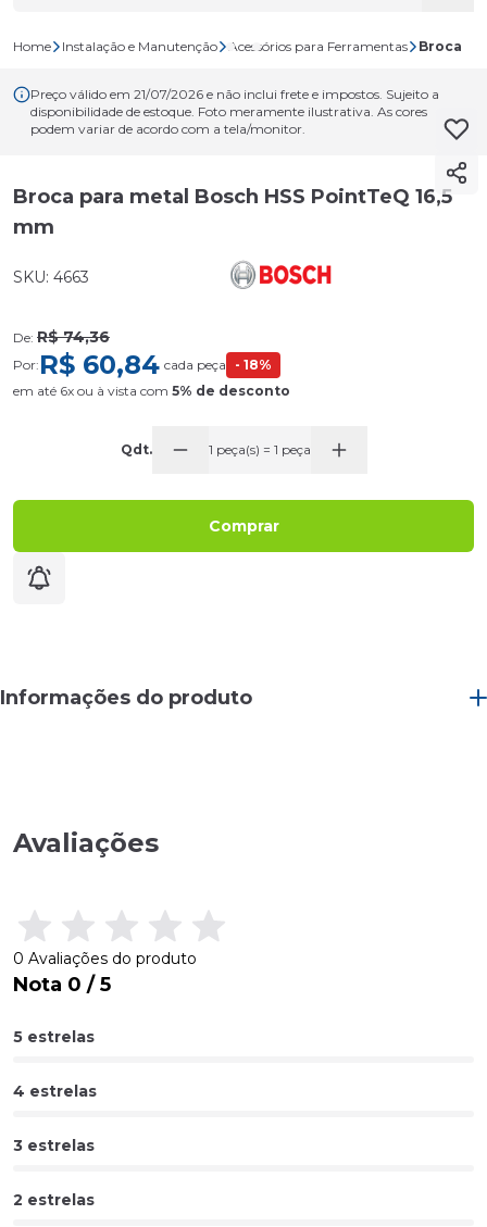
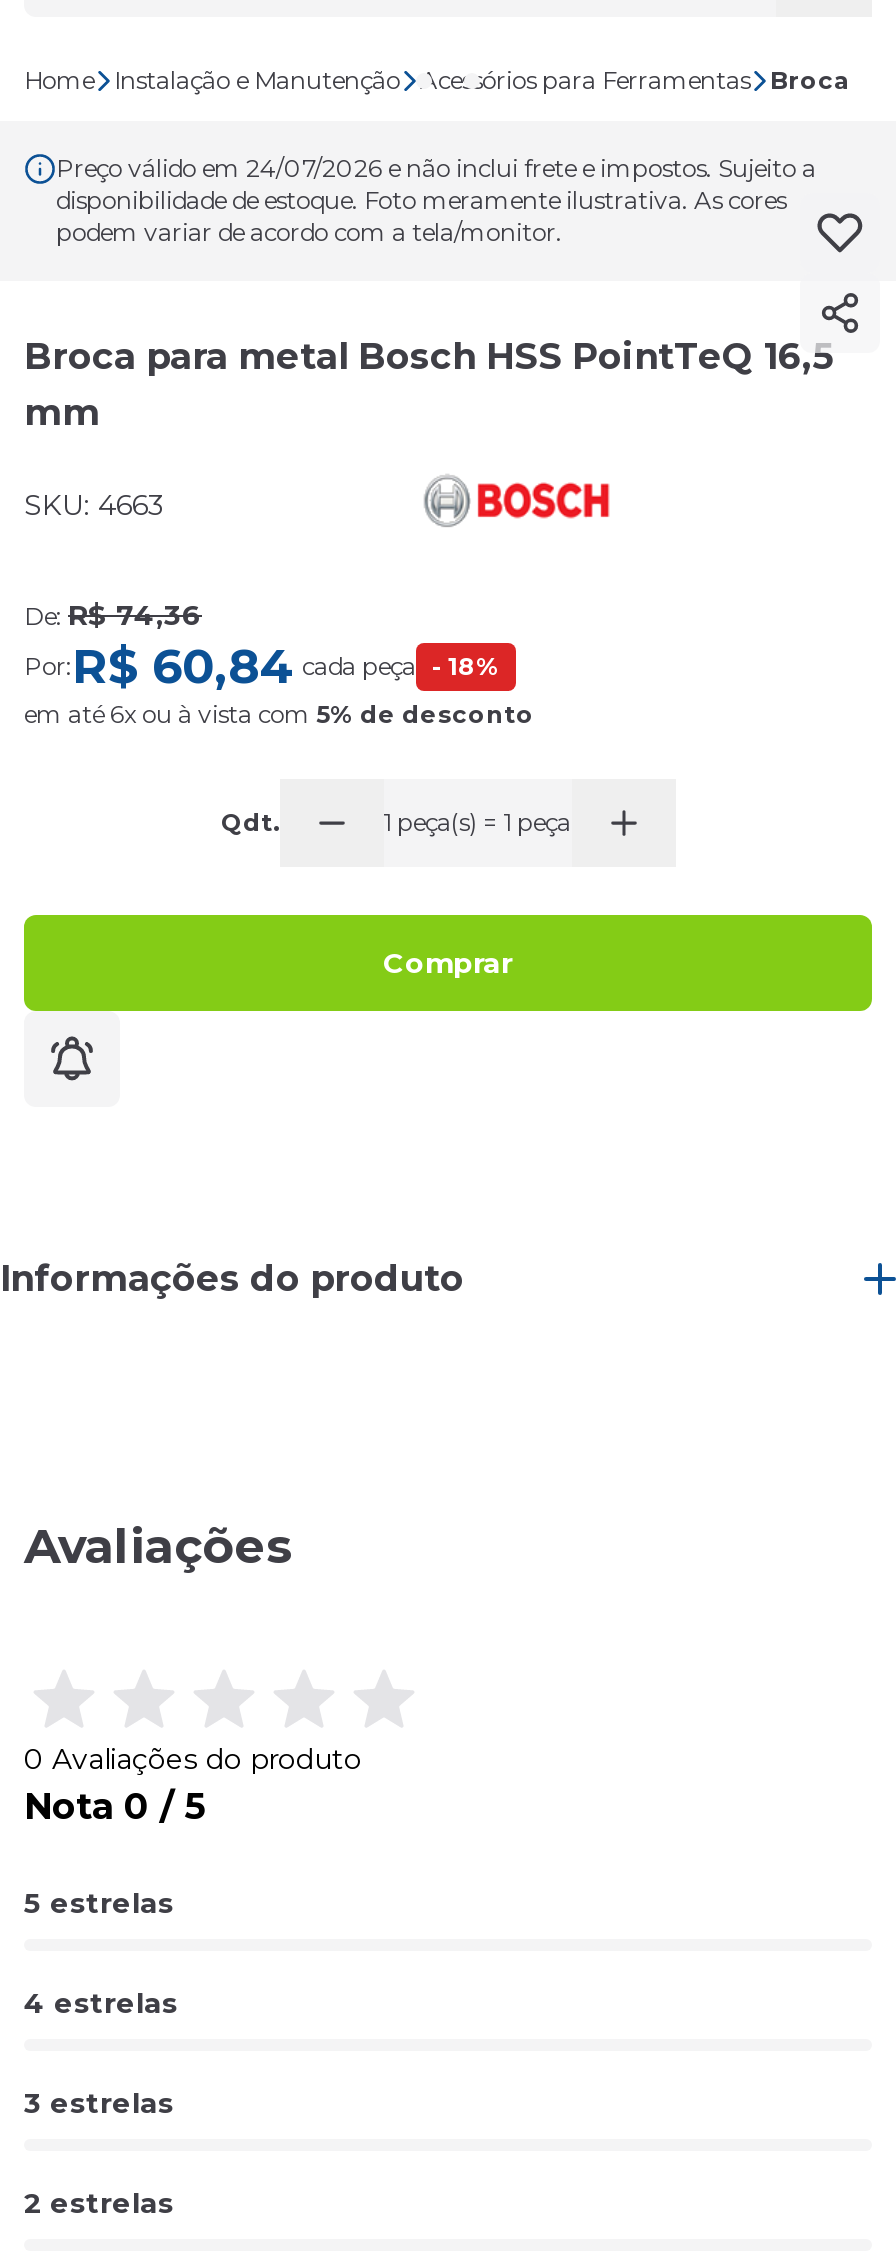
- Preço válido em 21/07/2026 e não inclui frete e impostos. Sujeito a
+ Preço válido em 24/07/2026 e não inclui frete e impostos. Sujeito a
